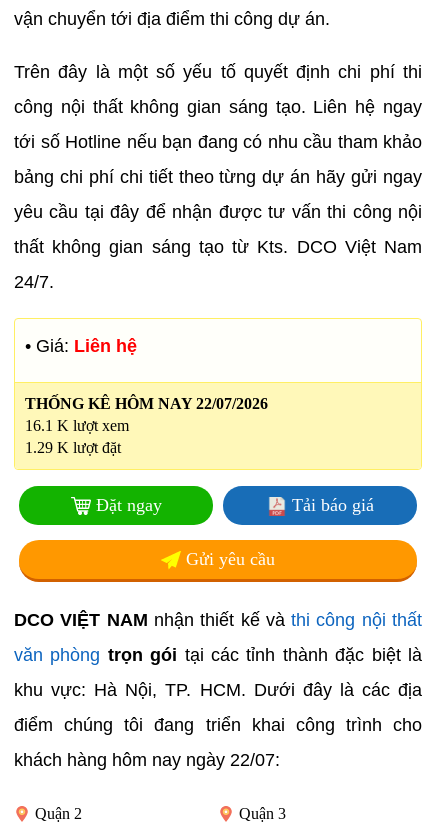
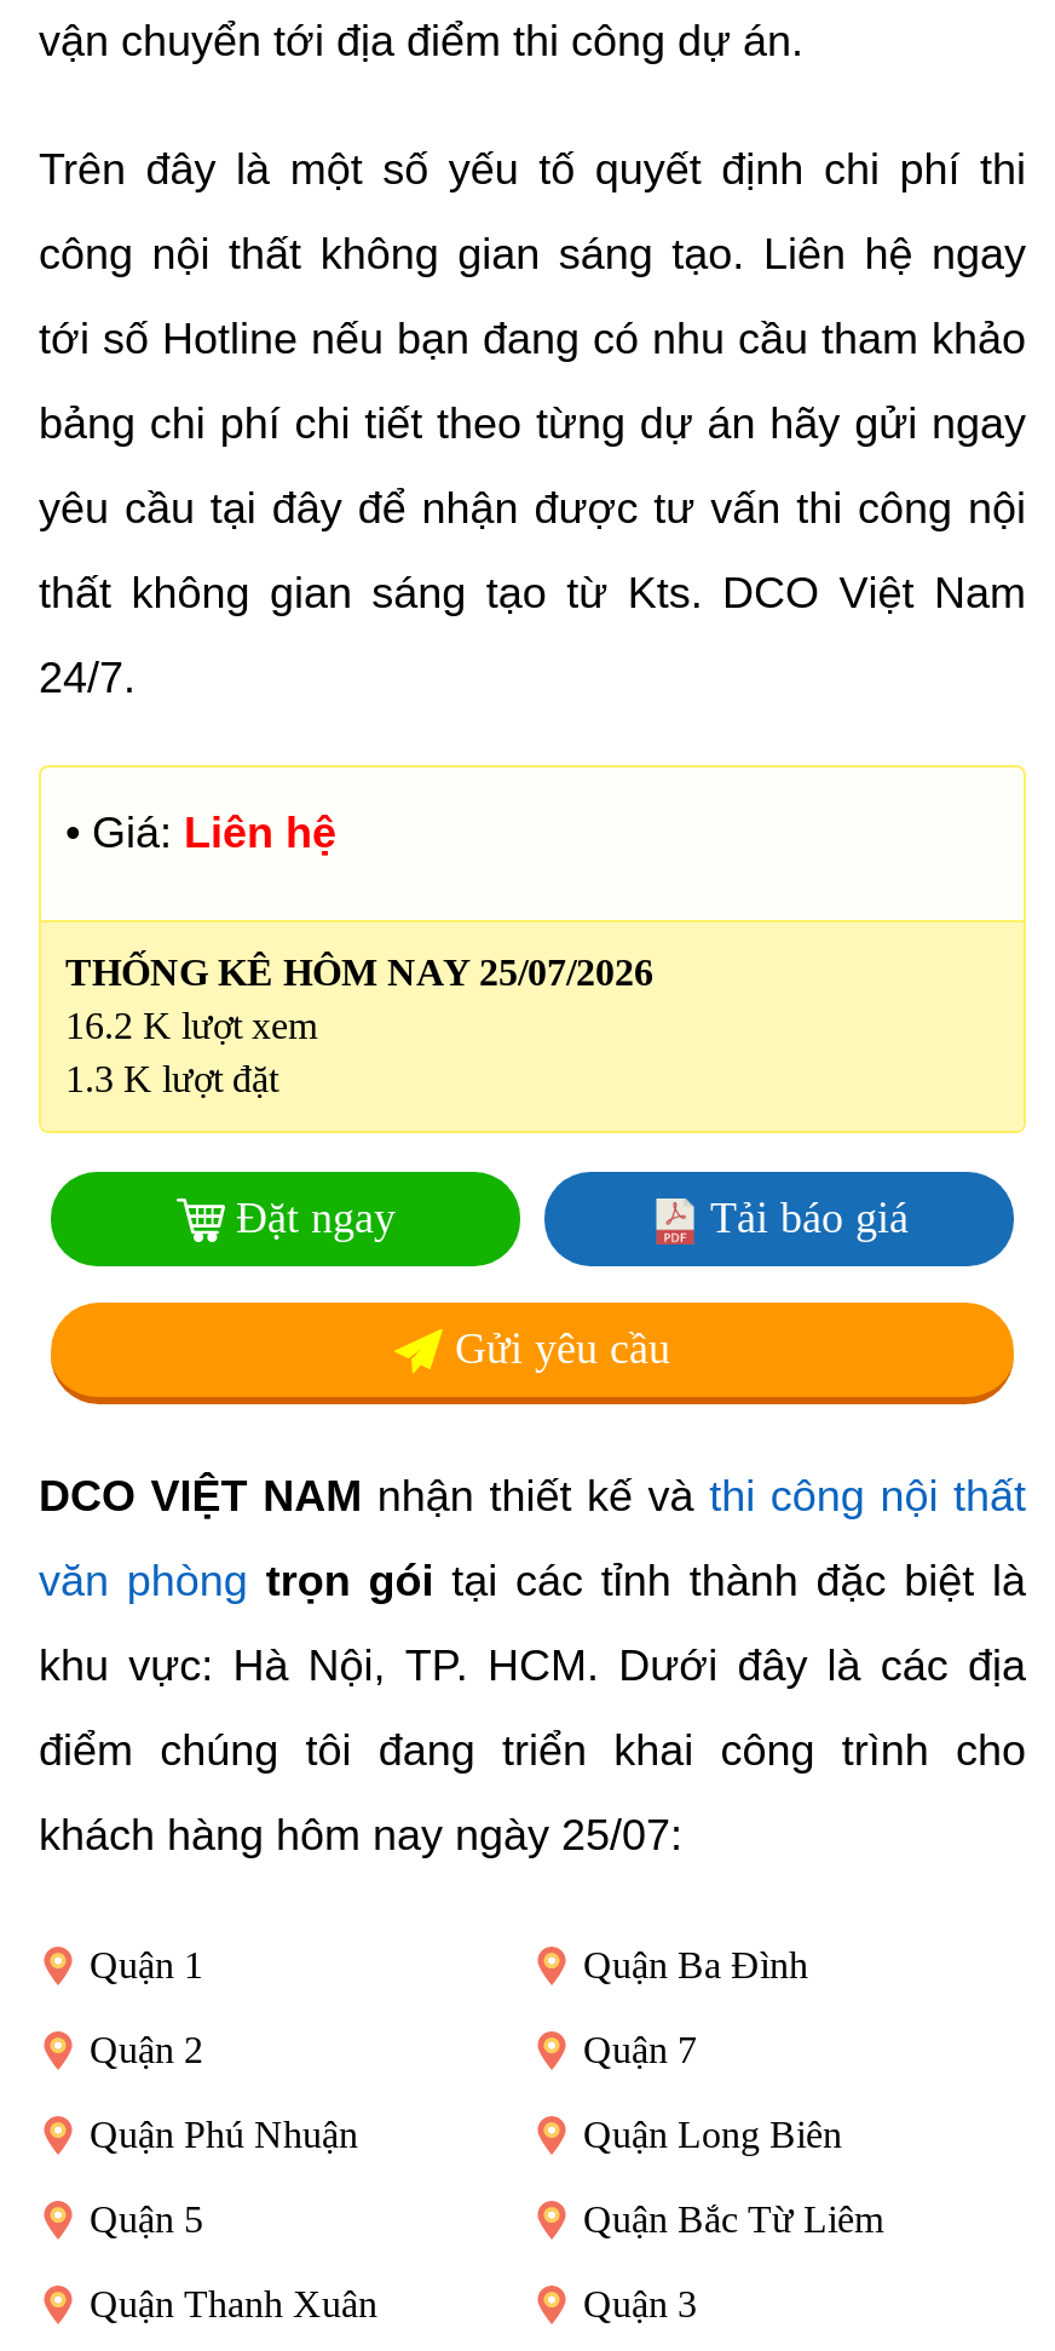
- THỐNG KÊ HÔM NAY 22/07/2026
+ THỐNG KÊ HÔM NAY 25/07/2026

- 16.1 K lượt xem
+ 16.2 K lượt xem

- 1.29 K lượt đặt
+ 1.3 K lượt đặt

- khách hàng hôm nay ngày 22/07:
+ khách hàng hôm nay ngày 25/07:
+ Quận 1
+ Quận Ba Đình

+ Quận 7
+ Quận Phú Nhuận
+ Quận Long Biên
+ Quận 5
+ Quận Bắc Từ Liêm
+ Quận Thanh Xuân
